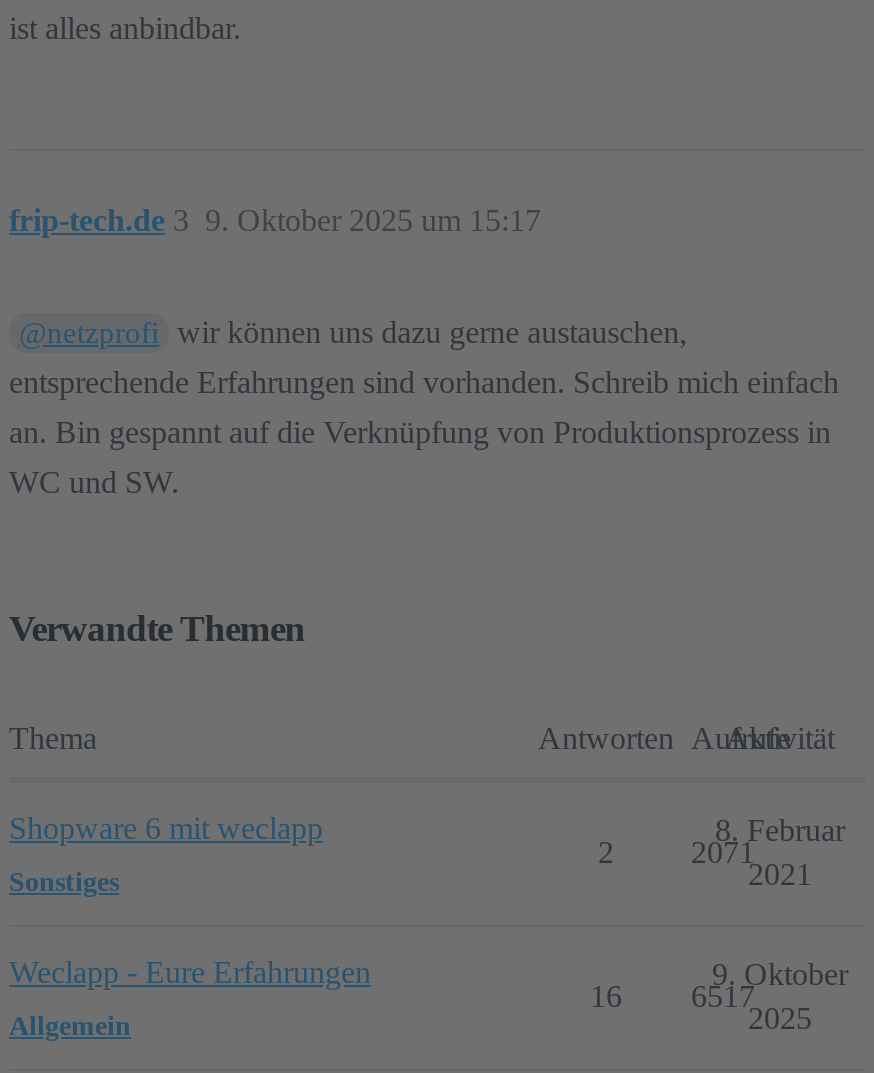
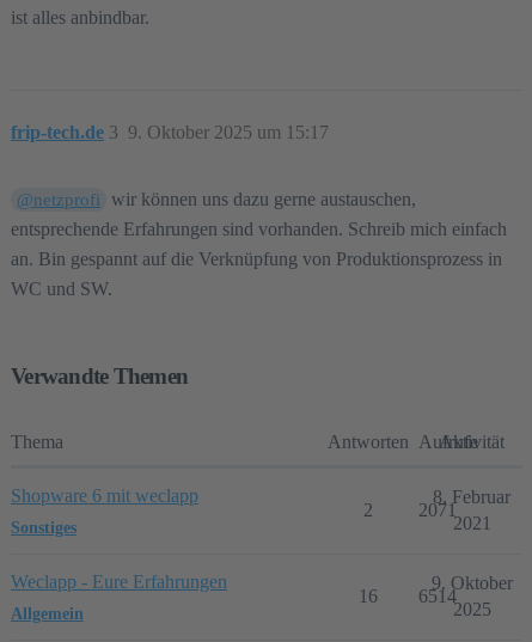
- 6517
+ 6514
